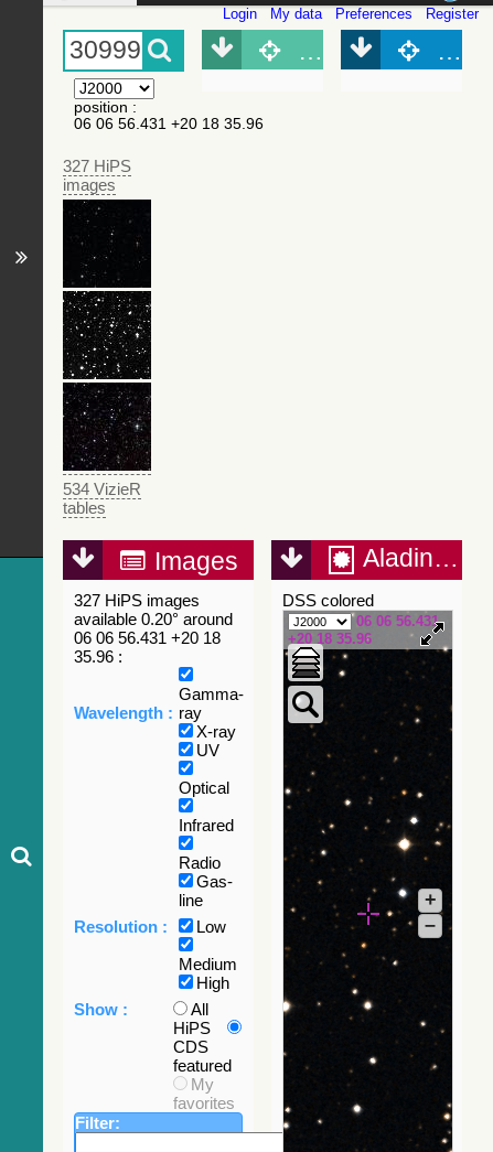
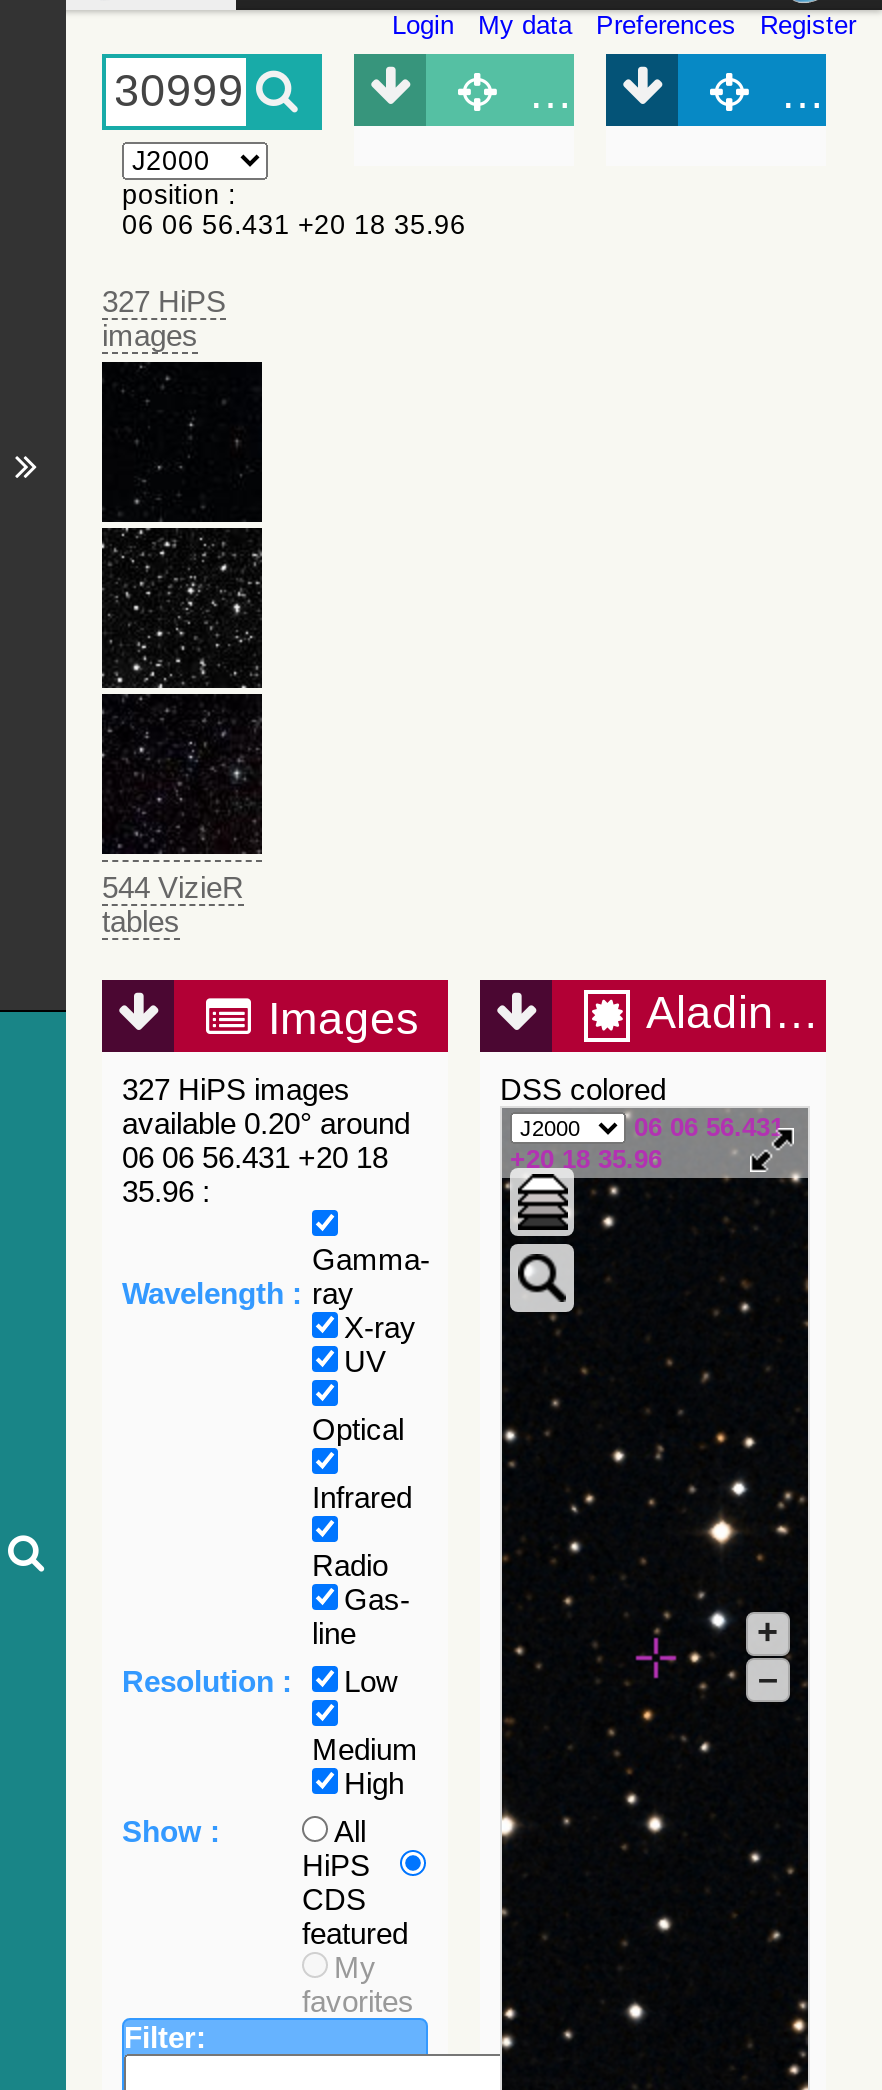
- 534 VizieR
+ 544 VizieR
